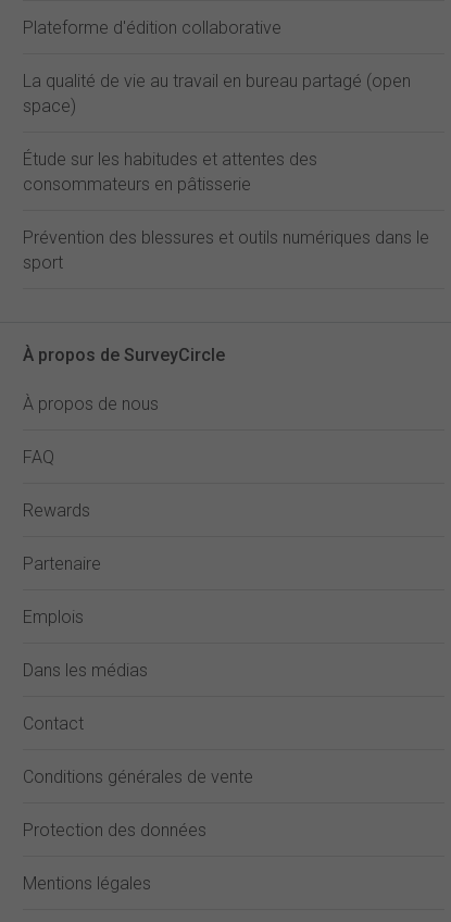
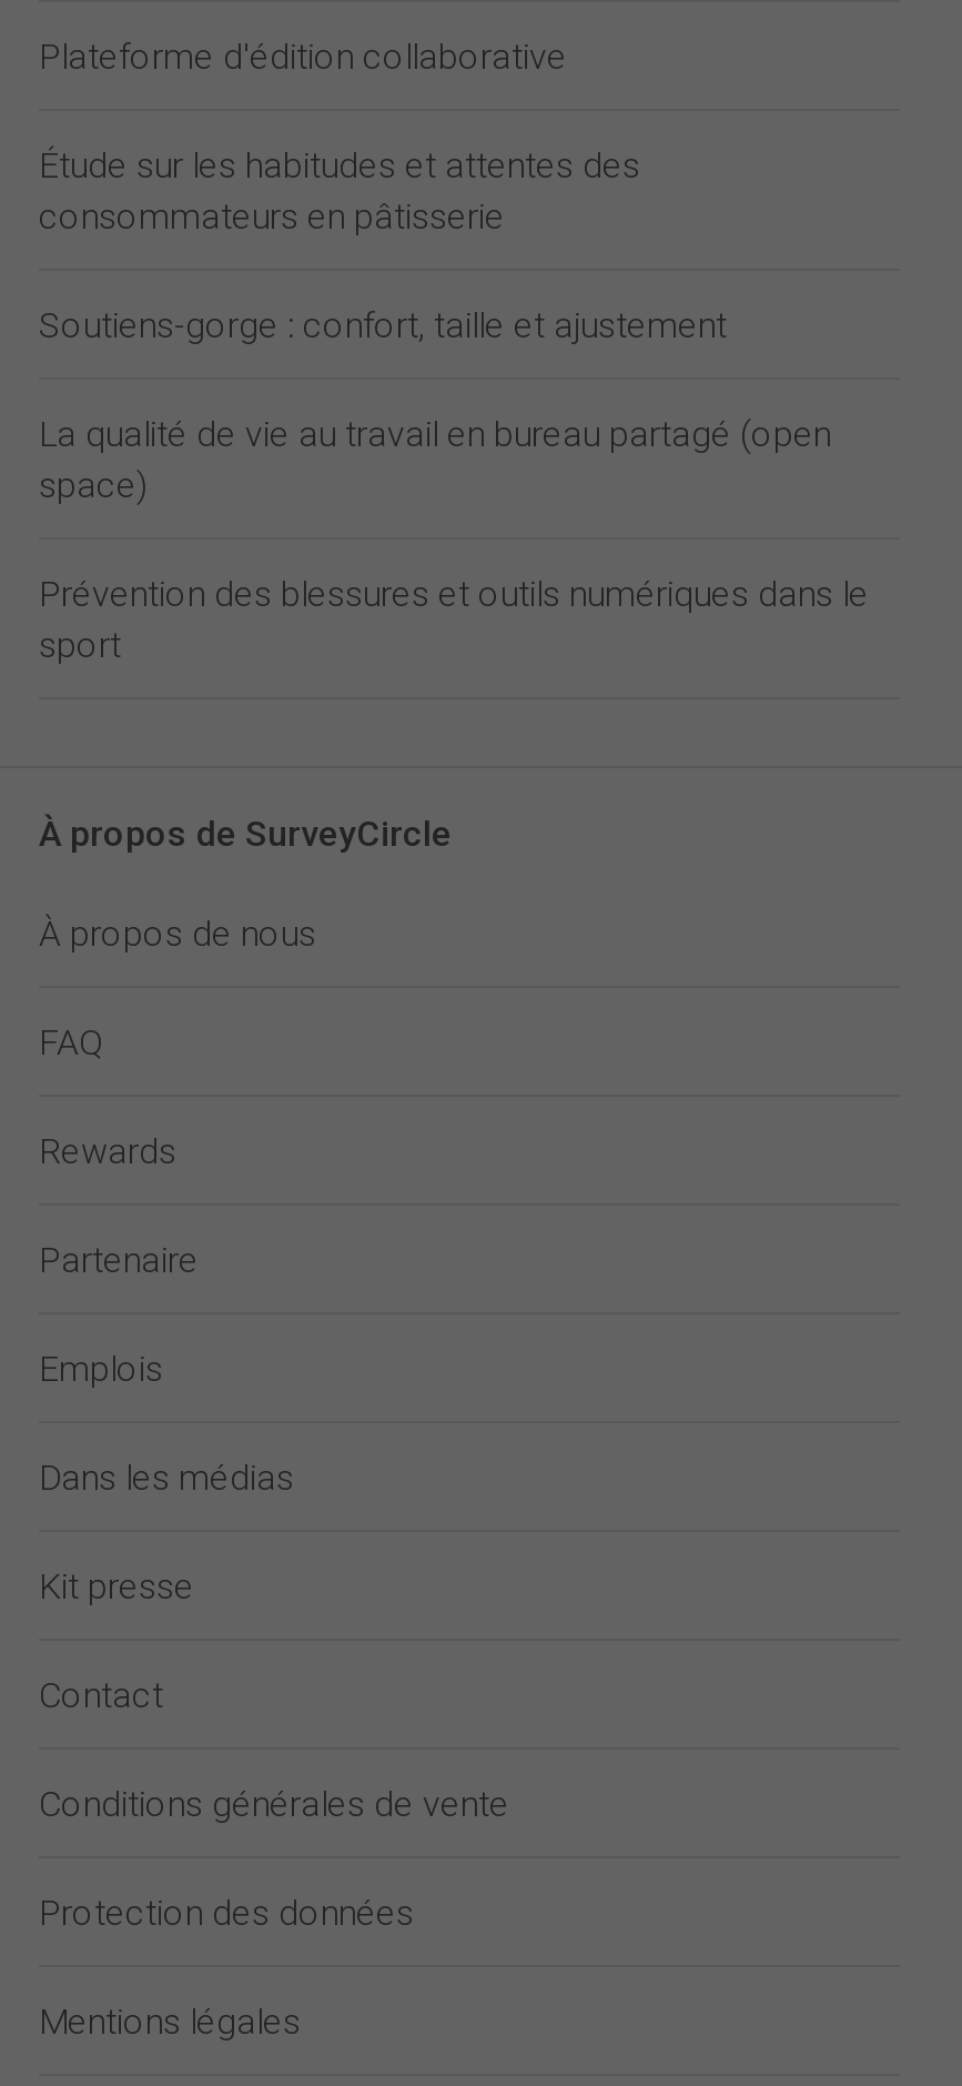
+ Soutiens-gorge : confort, taille et ajustement

moved down: La qualité de vie au travail en bureau partagé (open | space)

moved up: Étude sur les habitudes et attentes des | consommateurs en pâtisserie

+ Kit presse
